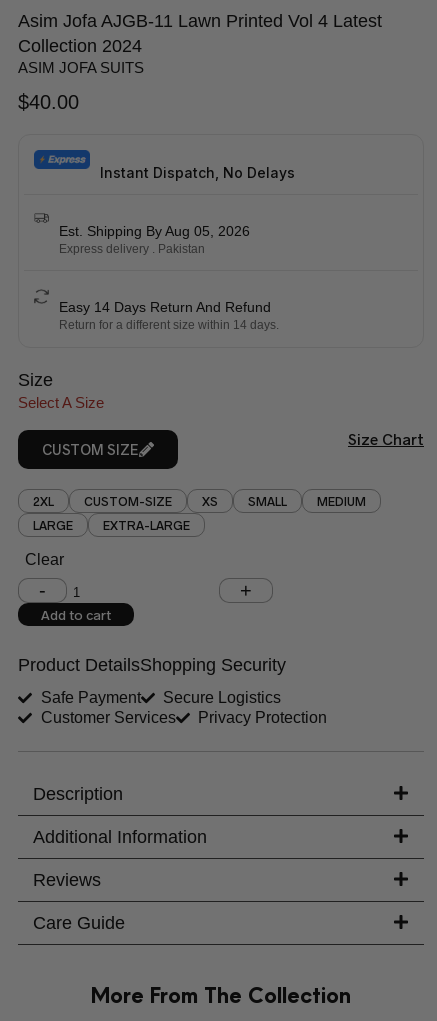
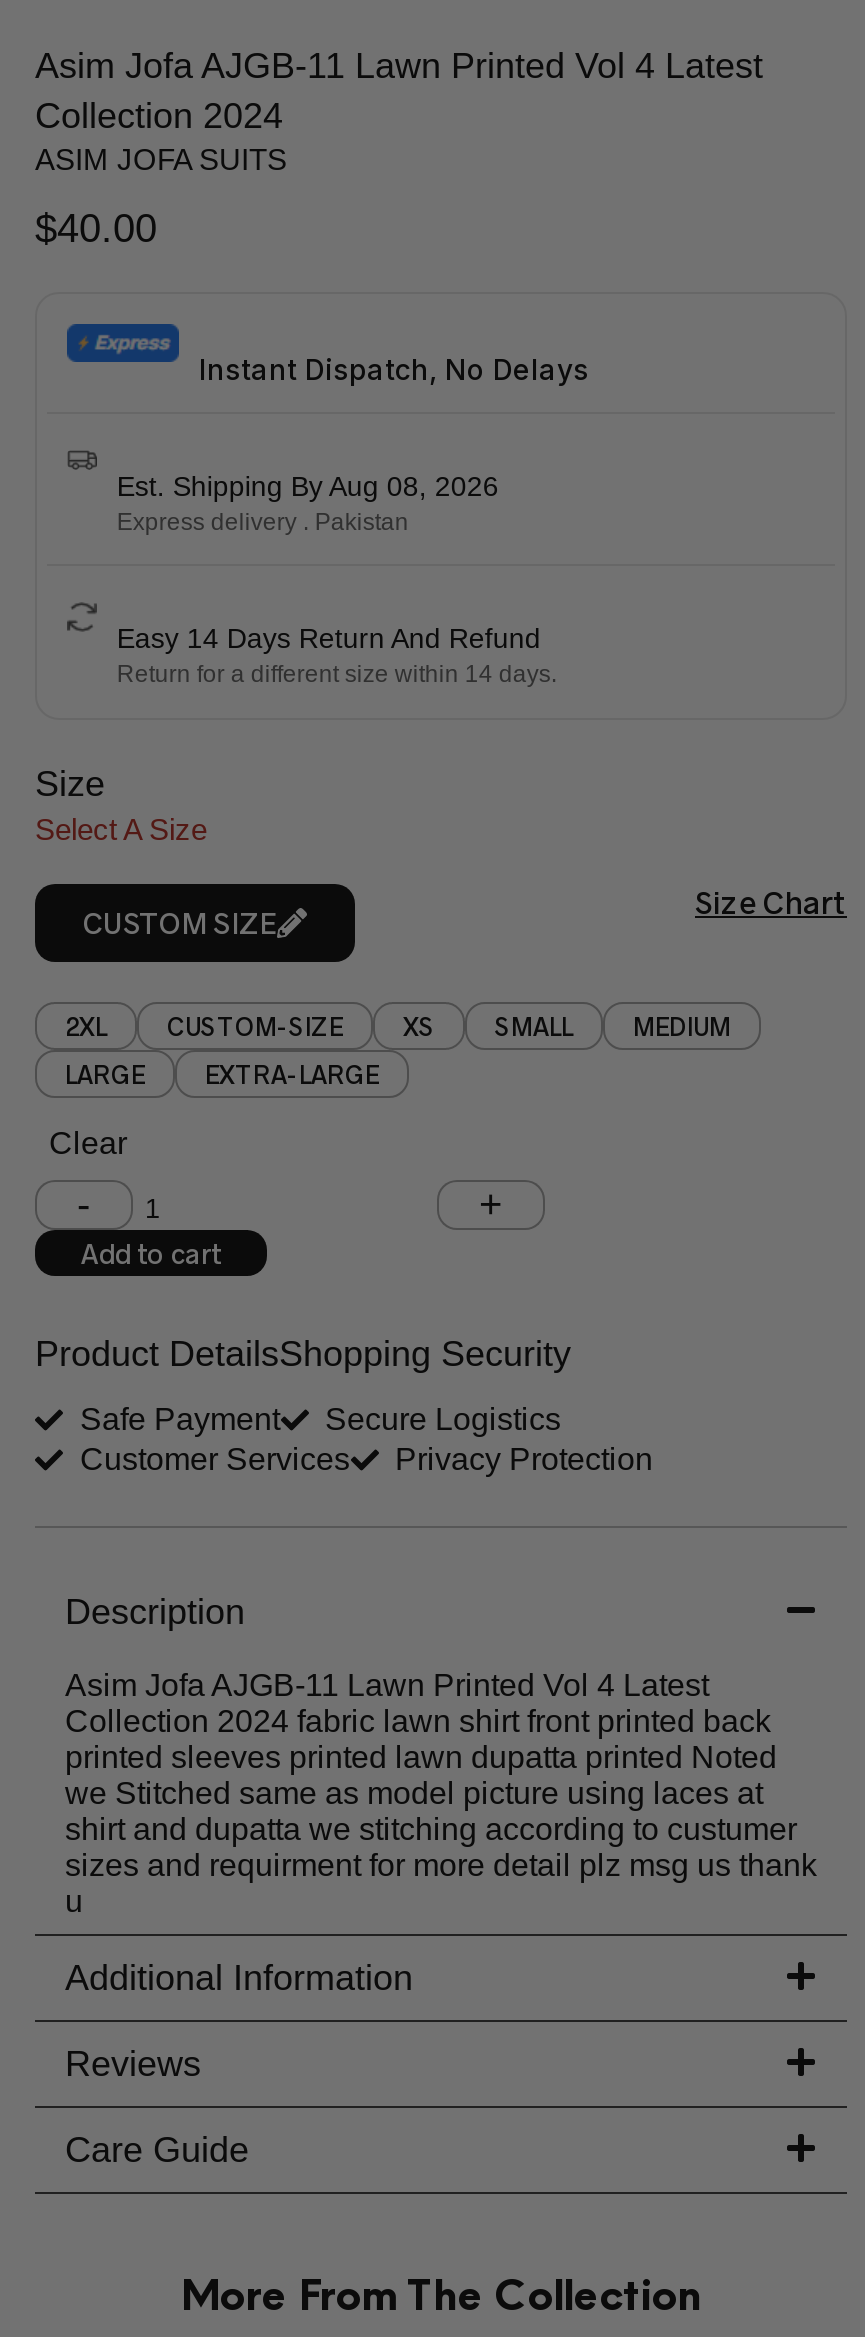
- Est. Shipping By Aug 05, 2026
+ Est. Shipping By Aug 08, 2026

+ Asim Jofa AJGB-11 Lawn Printed Vol 4 Latest
+ Collection 2024 fabric lawn shirt front printed back
+ printed sleeves printed lawn dupatta printed Noted
+ we Stitched same as model picture using laces at
+ shirt and dupatta we stitching according to custumer
+ sizes and requirment for more detail plz msg us thank
+ u
